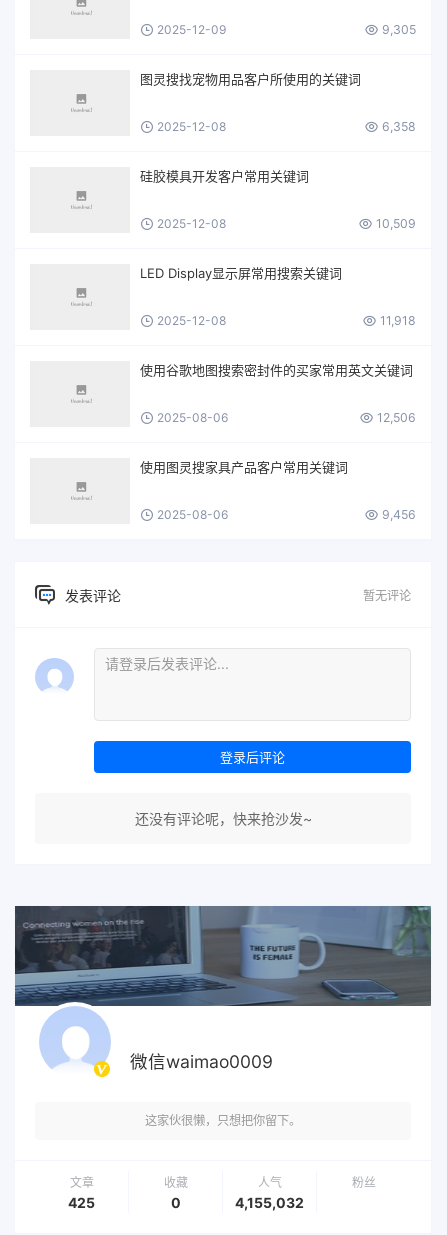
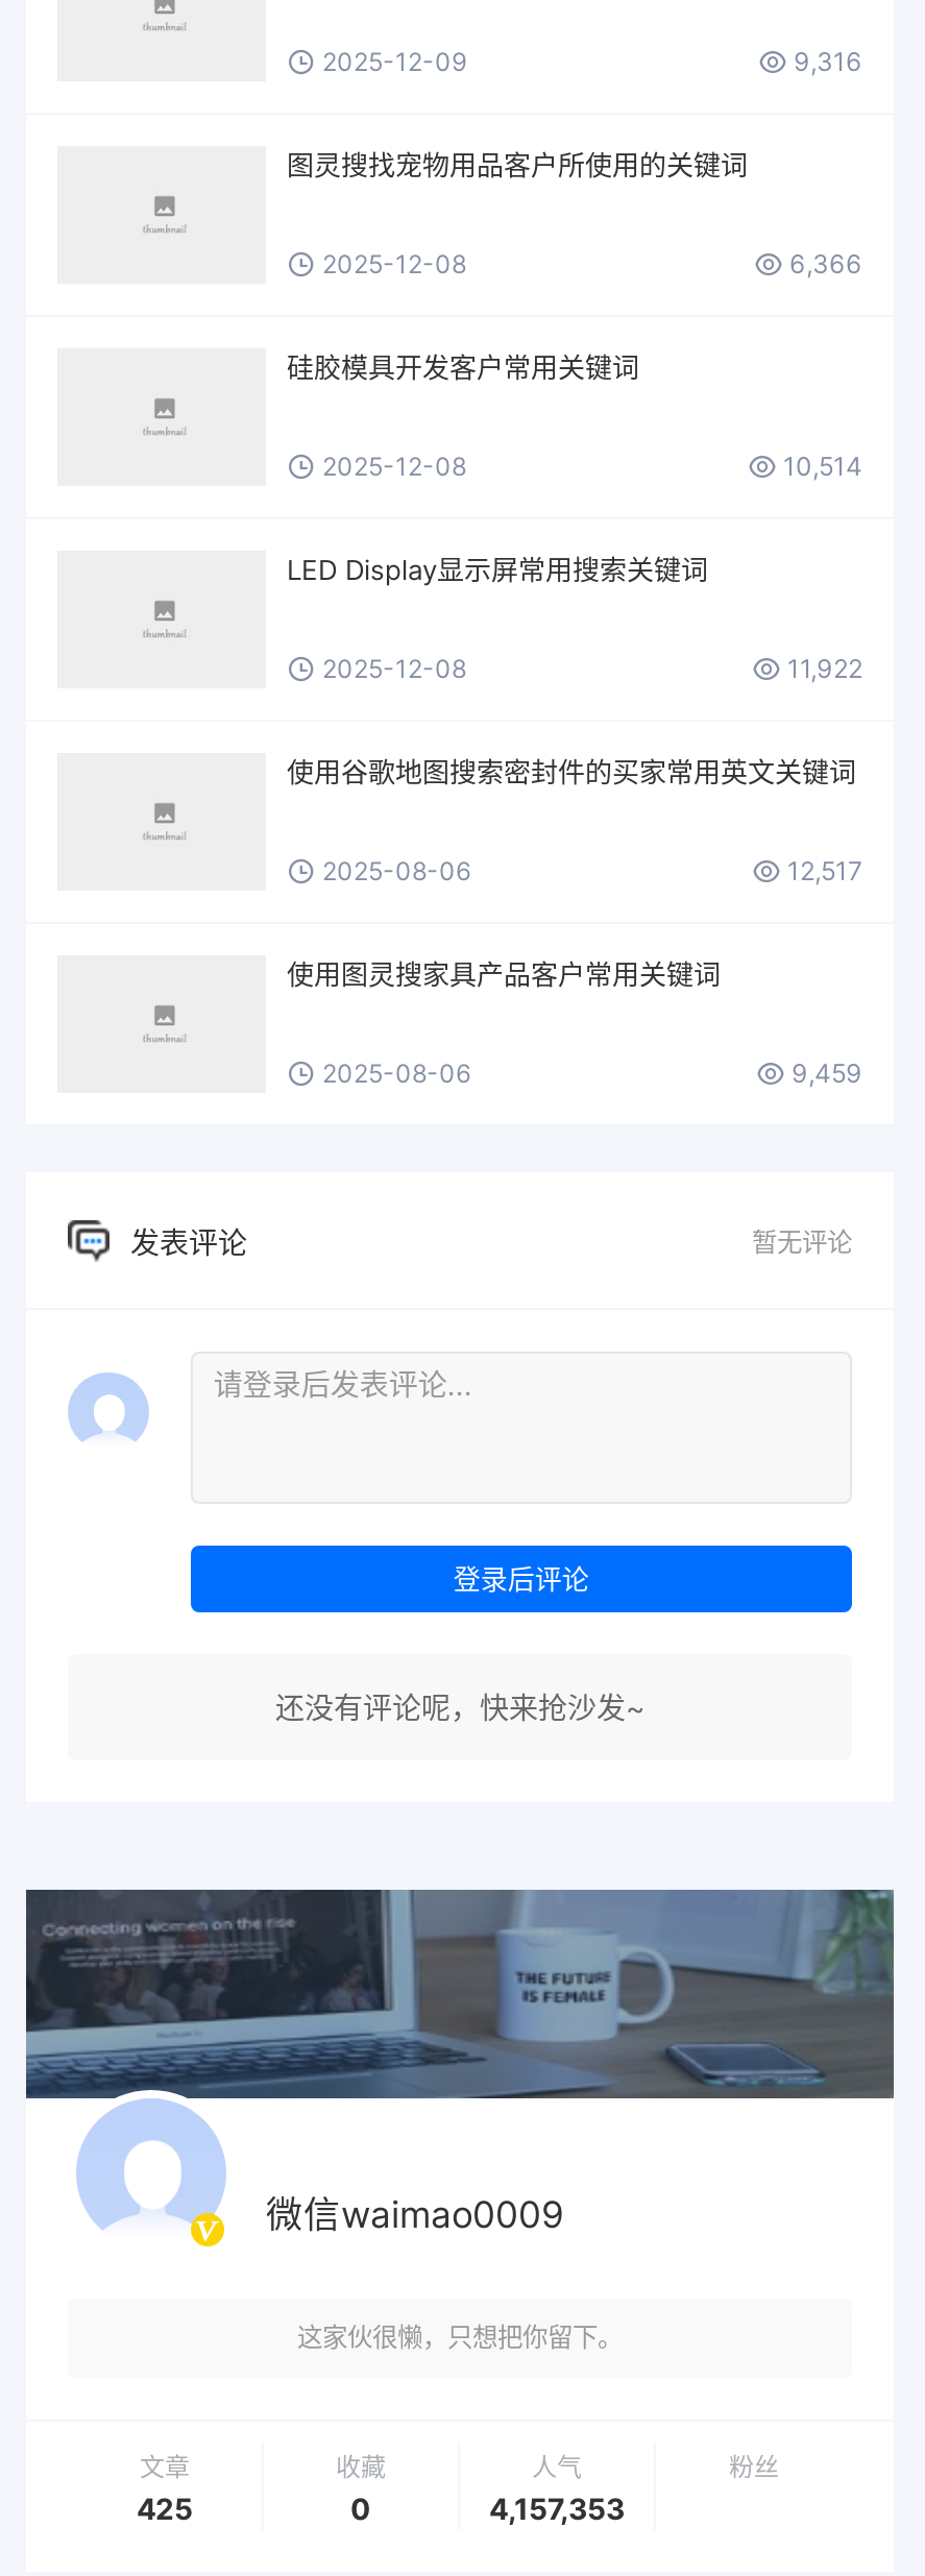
- 9,305
+ 9,316

- 6,358
+ 6,366

- 10,509
+ 10,514

- 11,918
+ 11,922

- 12,506
+ 12,517

- 9,456
+ 9,459

- 4,155,032
+ 4,157,353
